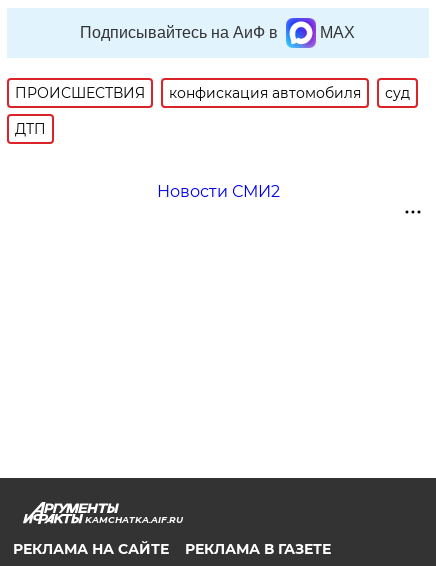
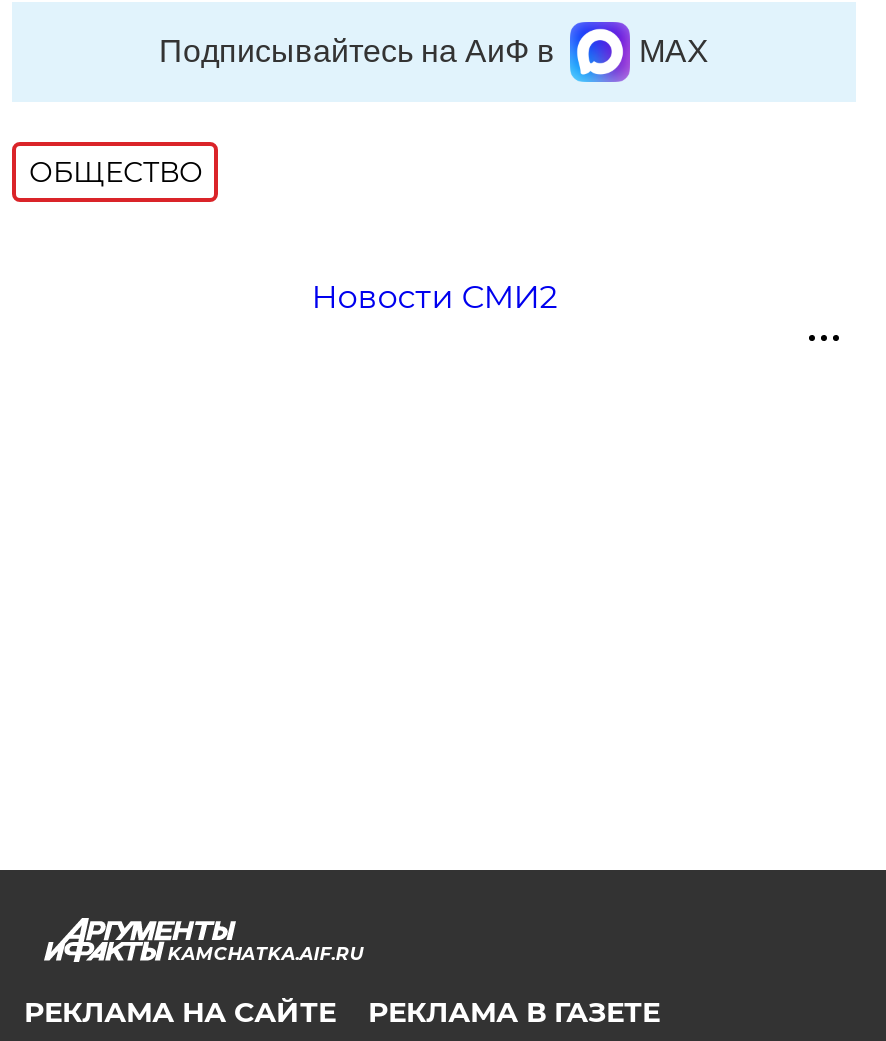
- ПРОИСШЕСТВИЯ
- конфискация автомобиля
- суд
- ДТП
+ ОБЩЕСТВО
